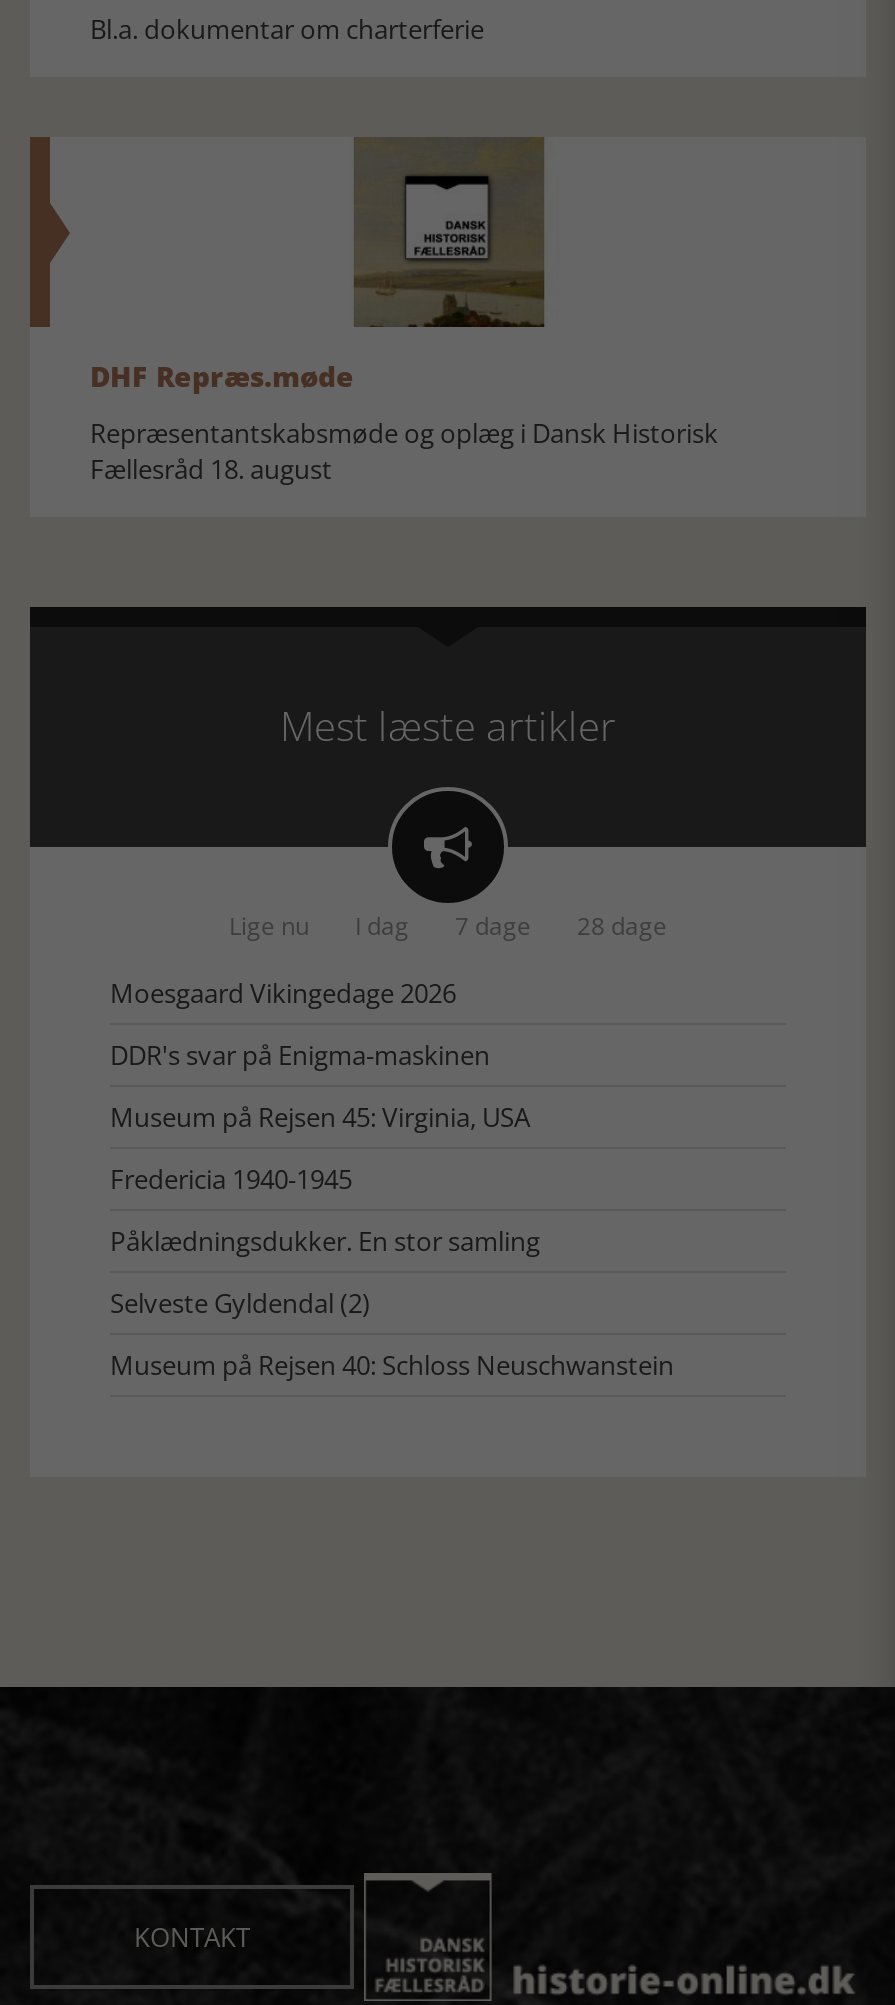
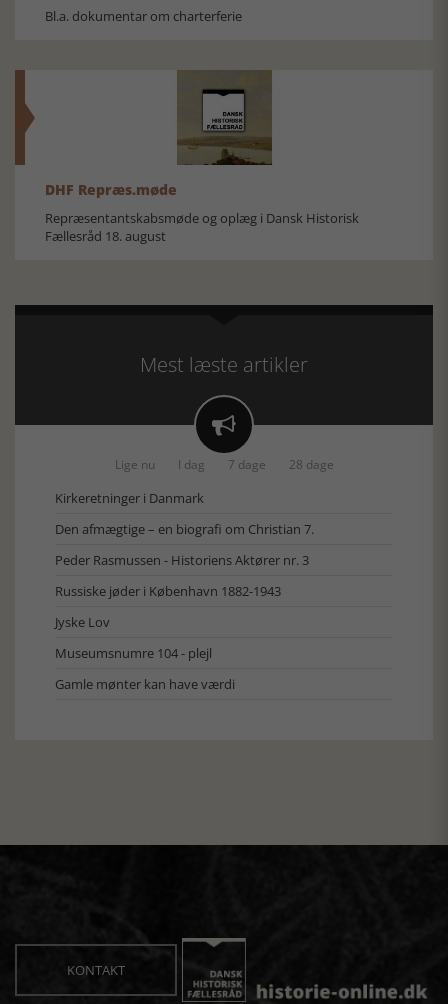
- Moesgaard Vikingedage 2026
+ Kirkeretninger i Danmark

- DDR's svar på Enigma-maskinen
+ Den afmægtige – en biografi om Christian 7.

- Museum på Rejsen 45: Virginia, USA
+ Peder Rasmussen - Historiens Aktører nr. 3

- Fredericia 1940-1945
+ Russiske jøder i København 1882-1943

- Påklædningsdukker. En stor samling
+ Jyske Lov

- Selveste Gyldendal (2)
+ Museumsnumre 104 - plejl

- Museum på Rejsen 40: Schloss Neuschwanstein
+ Gamle mønter kan have værdi
